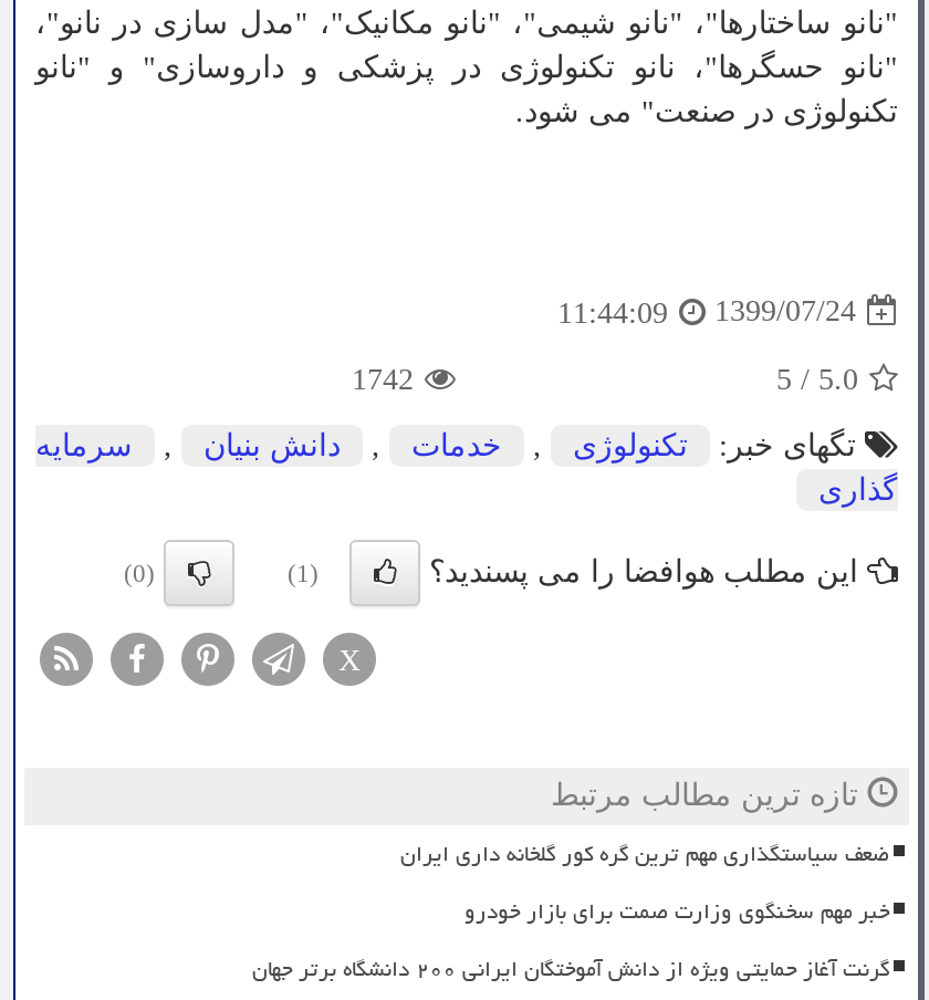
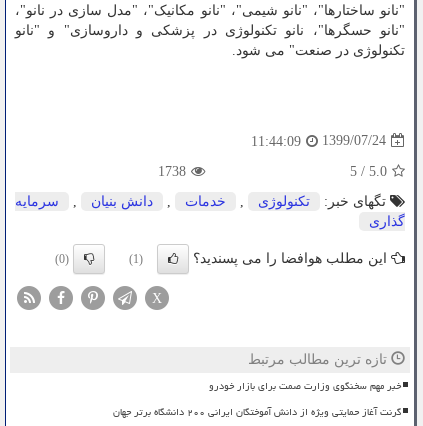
- 1742
+ 1738

- ضعف سیاستگذاری مهم ترین گره کور گلخانه داری ایران
